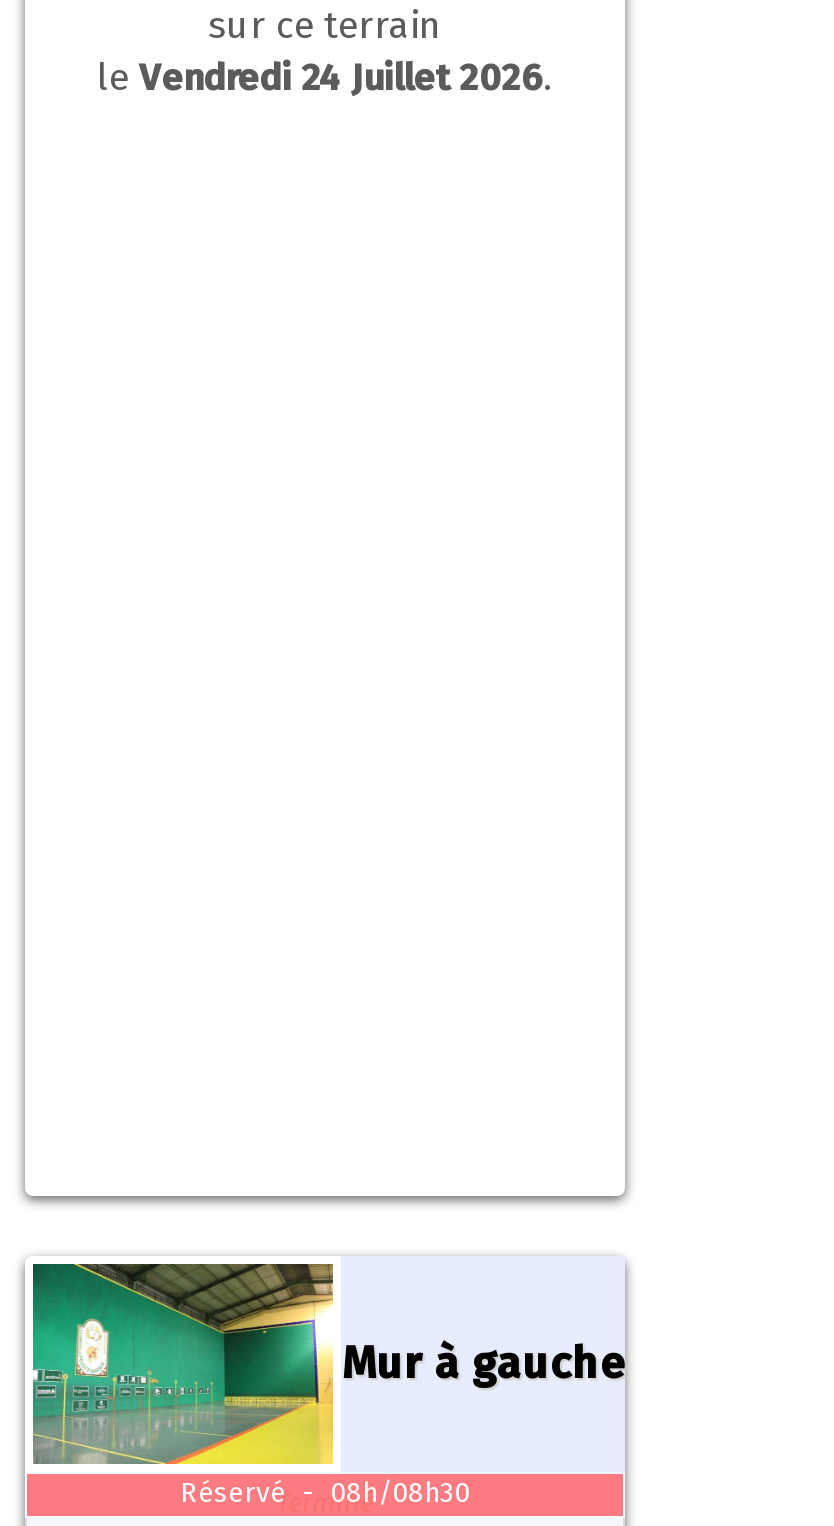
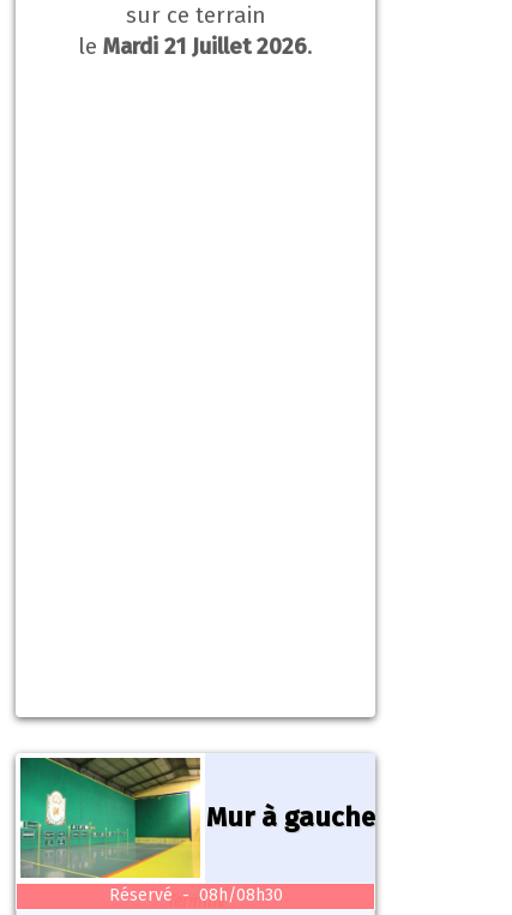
- le Vendredi 24 Juillet 2026.
+ le Mardi 21 Juillet 2026.
